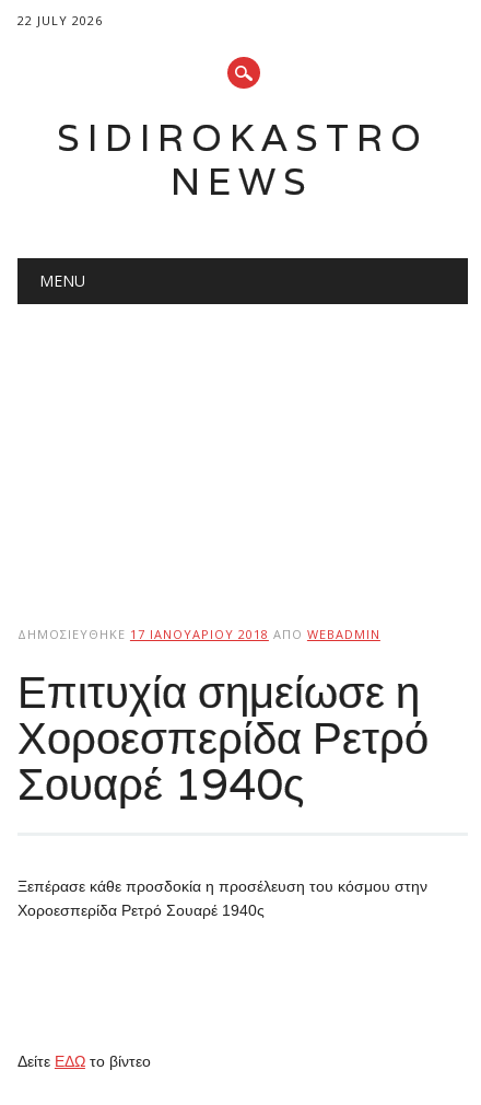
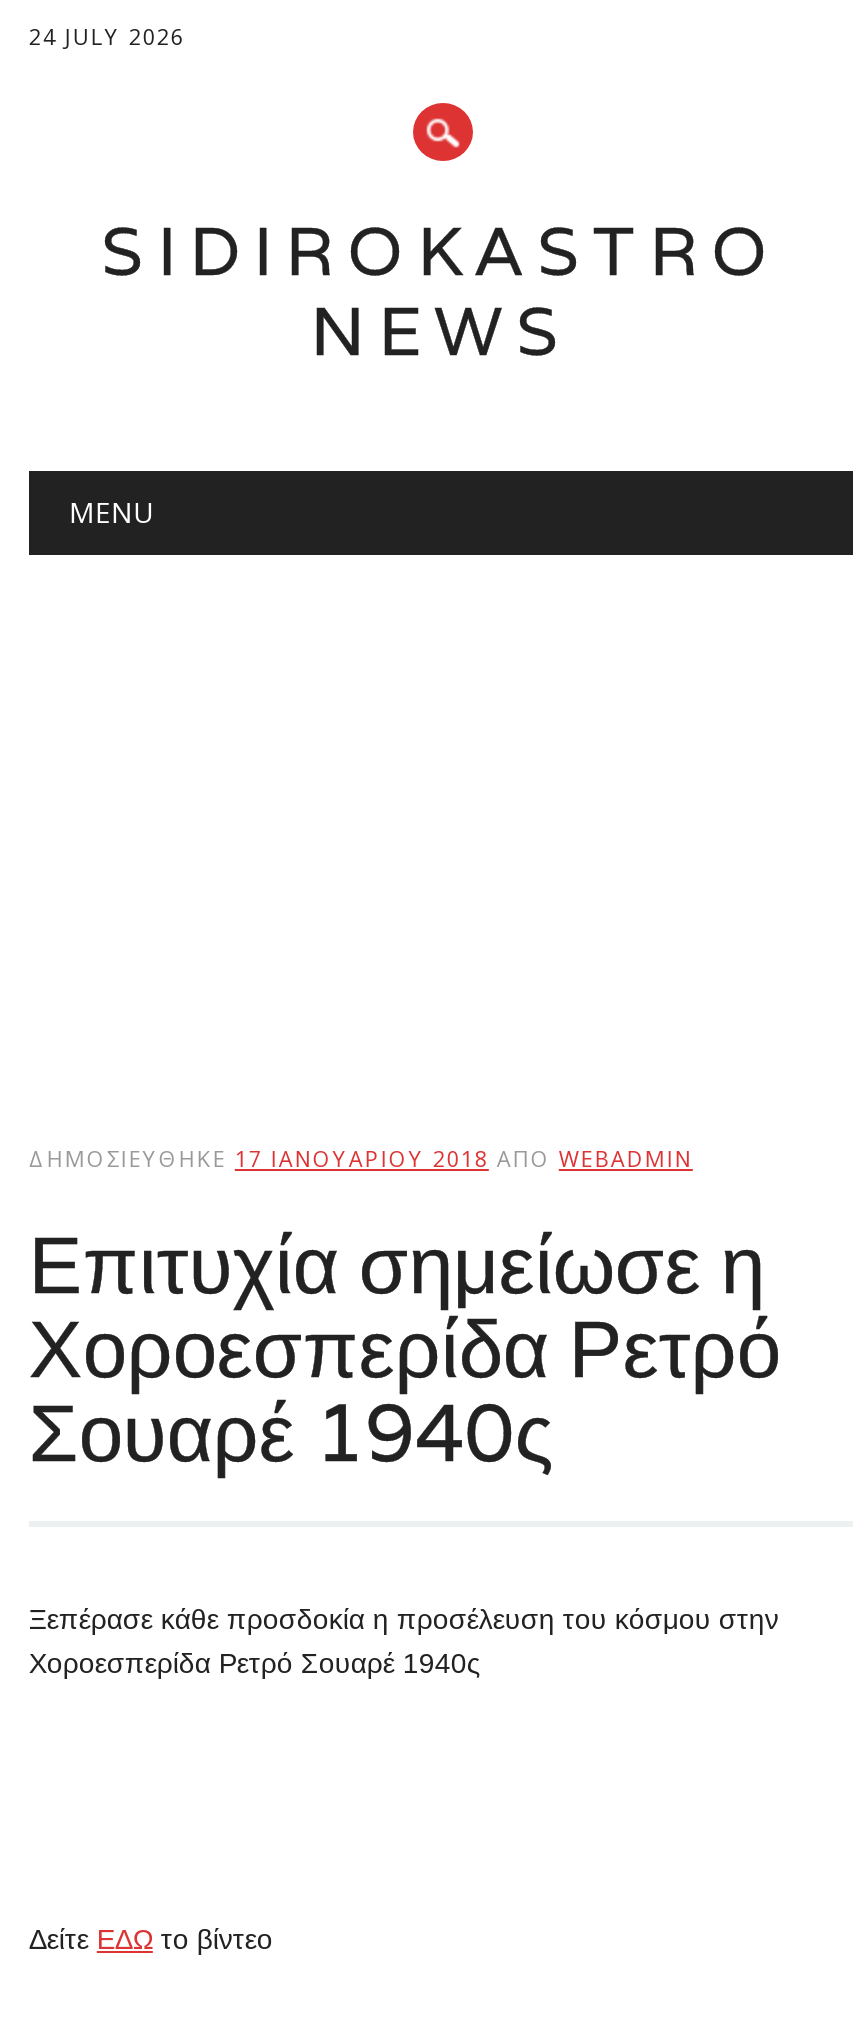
- 22 JULY 2026
+ 24 JULY 2026
